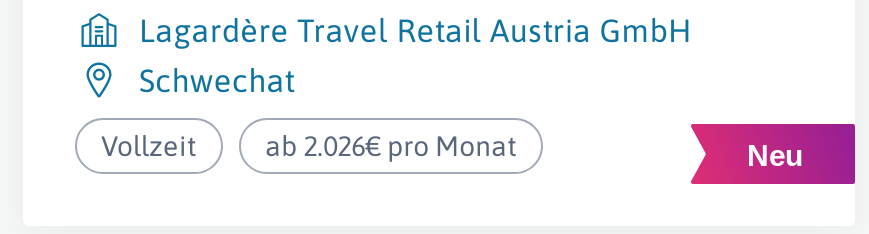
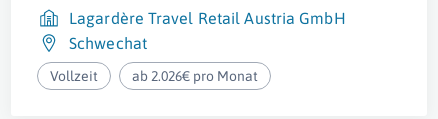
- [image]
